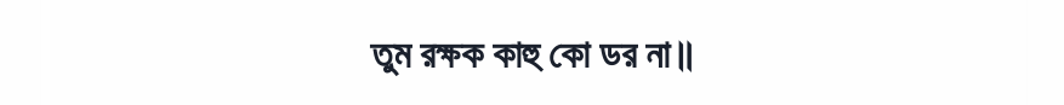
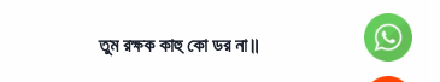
+ [image]
